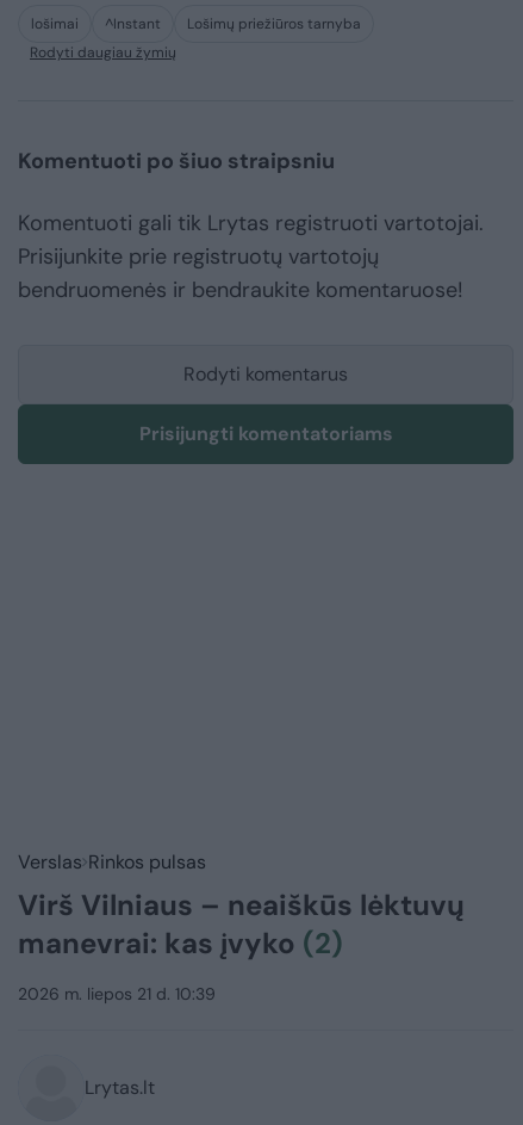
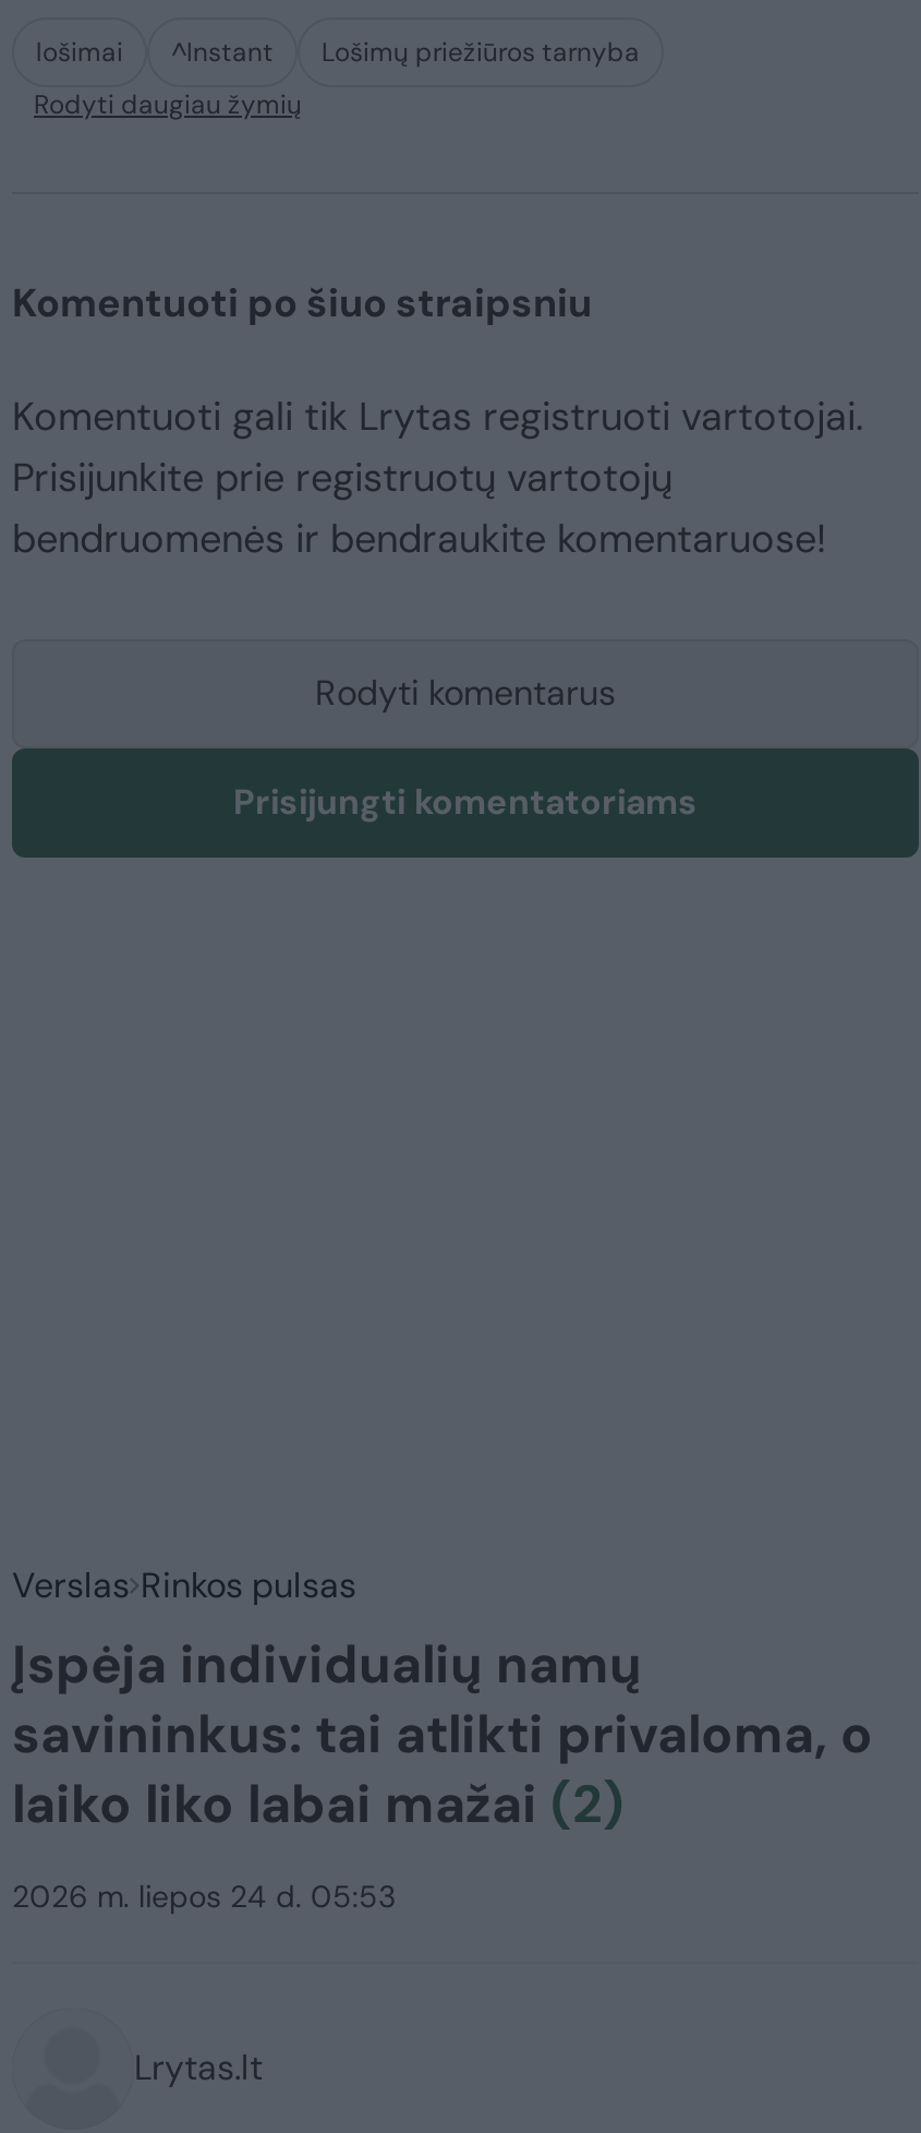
- Virš Vilniaus – neaiškūs lėktuvų
- manevrai: kas įvyko (2)
+ Įspėja individualių namų
+ savininkus: tai atlikti privaloma, o
+ laiko liko labai mažai (2)

- 2026 m. liepos 21 d. 10:39
+ 2026 m. liepos 24 d. 05:53
